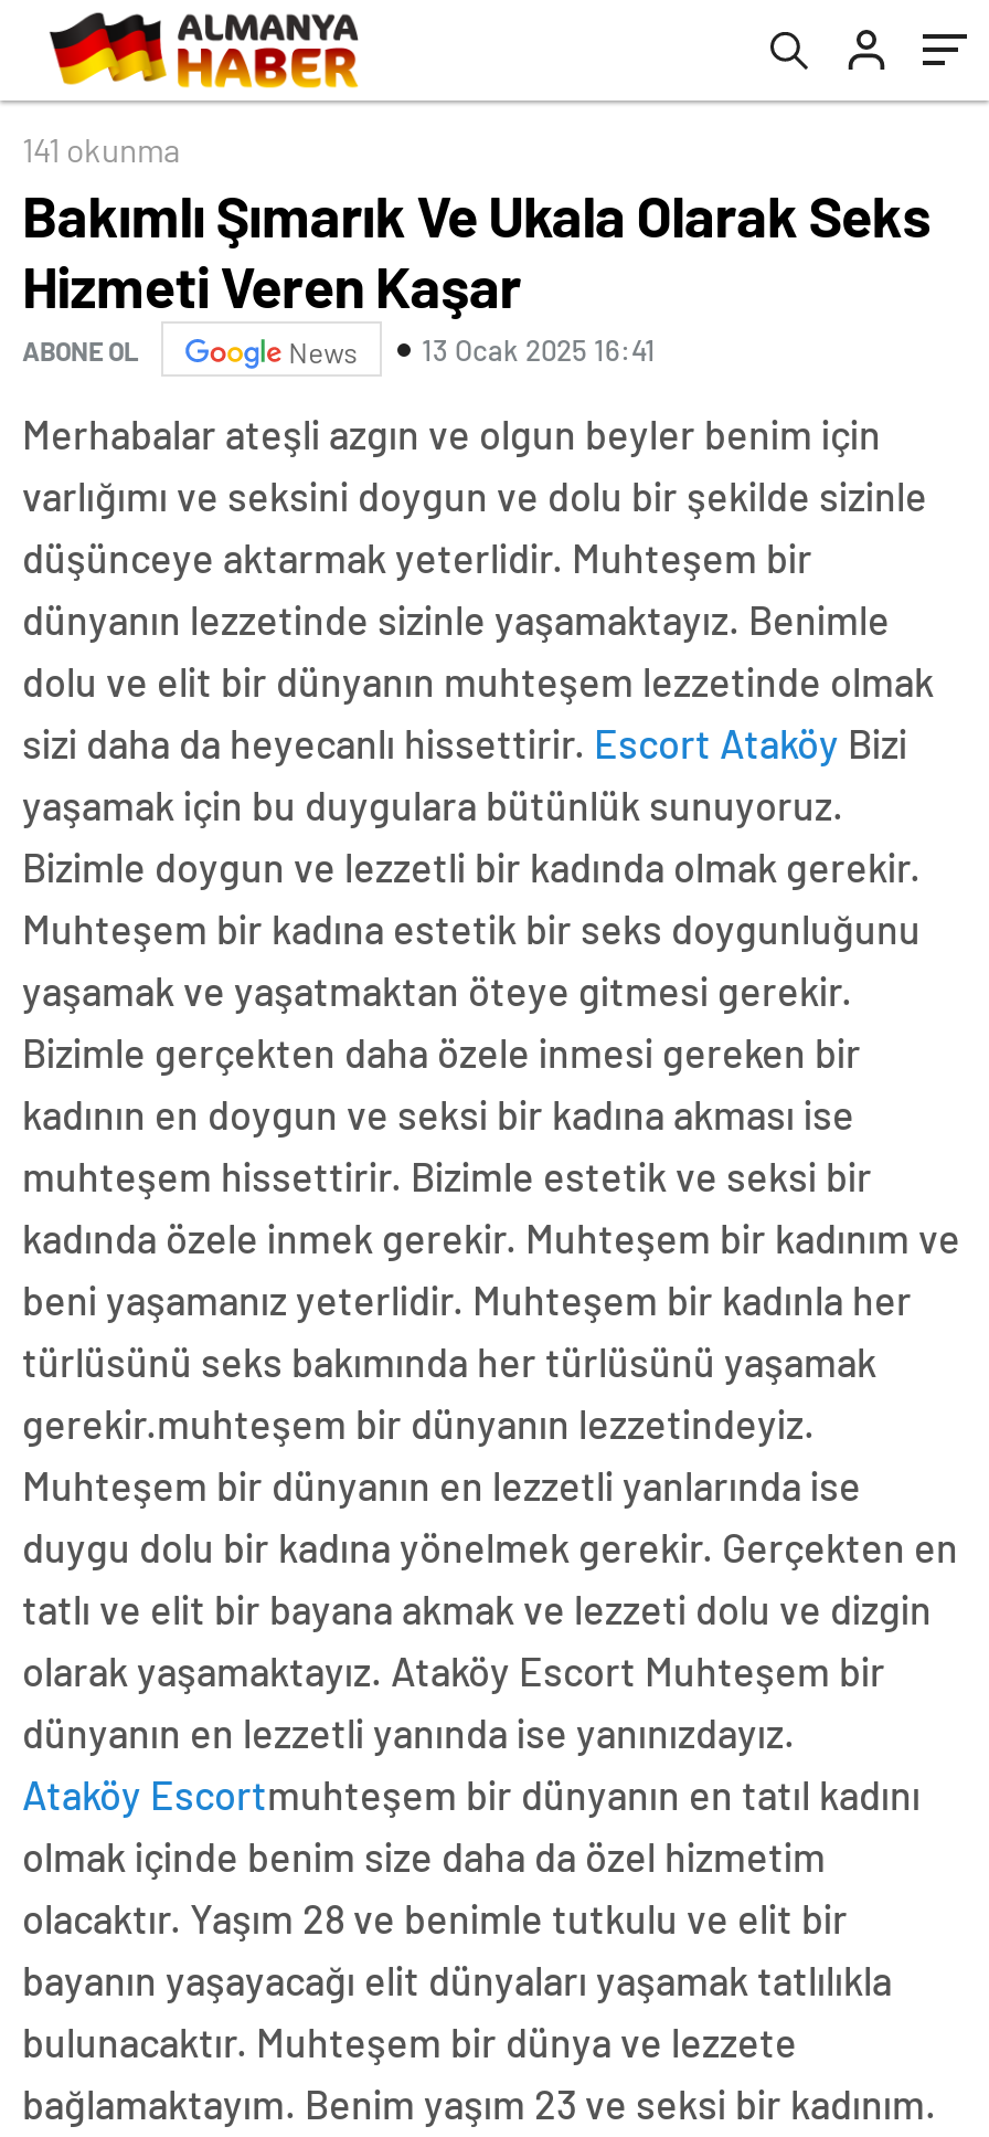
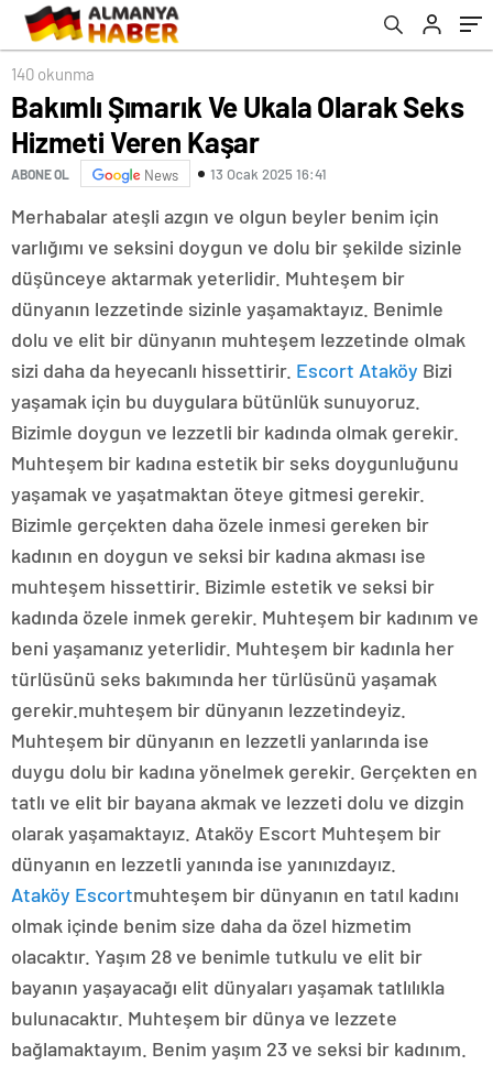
- 141 okunma
+ 140 okunma
